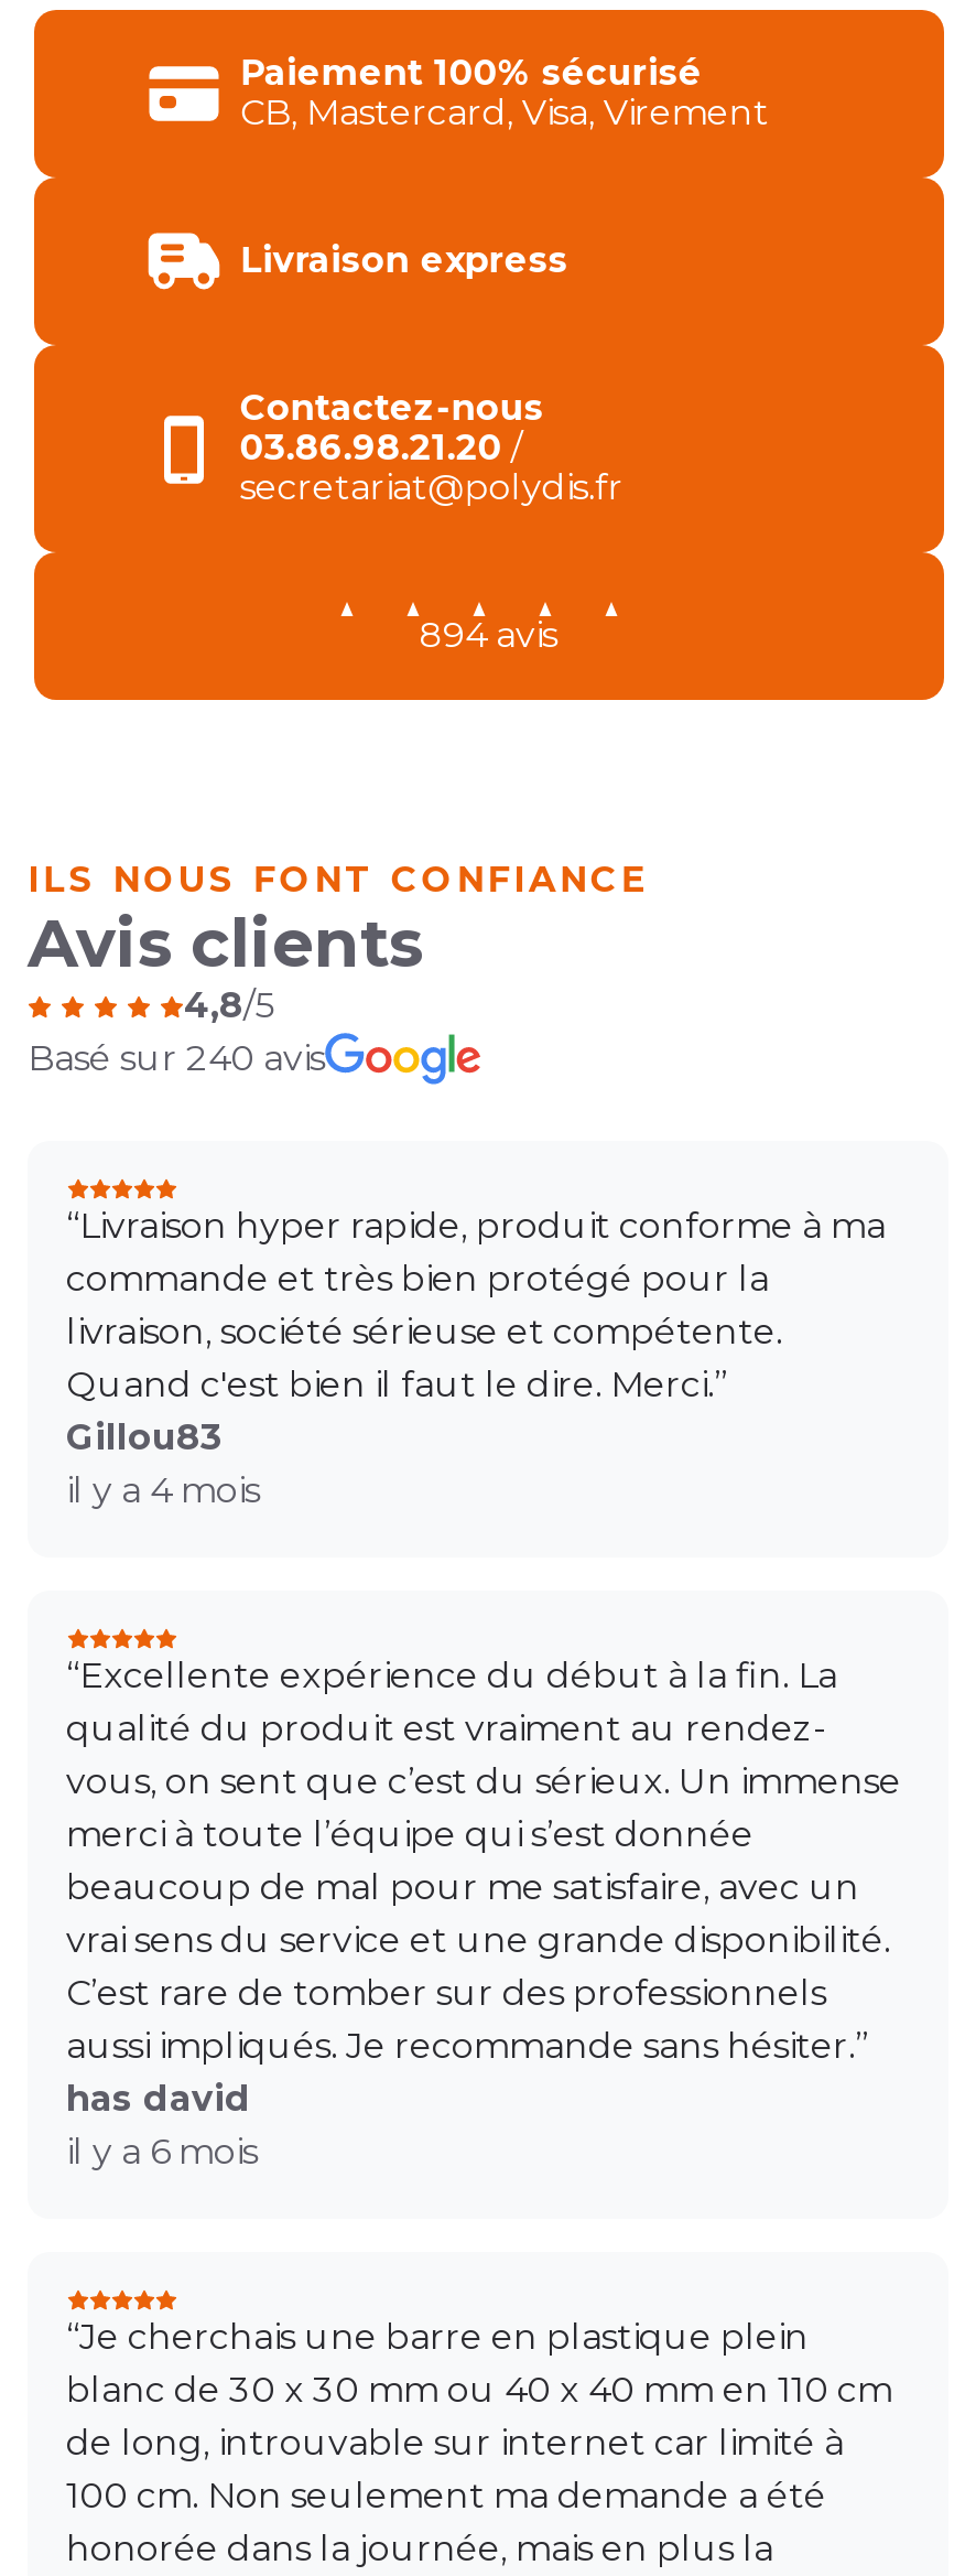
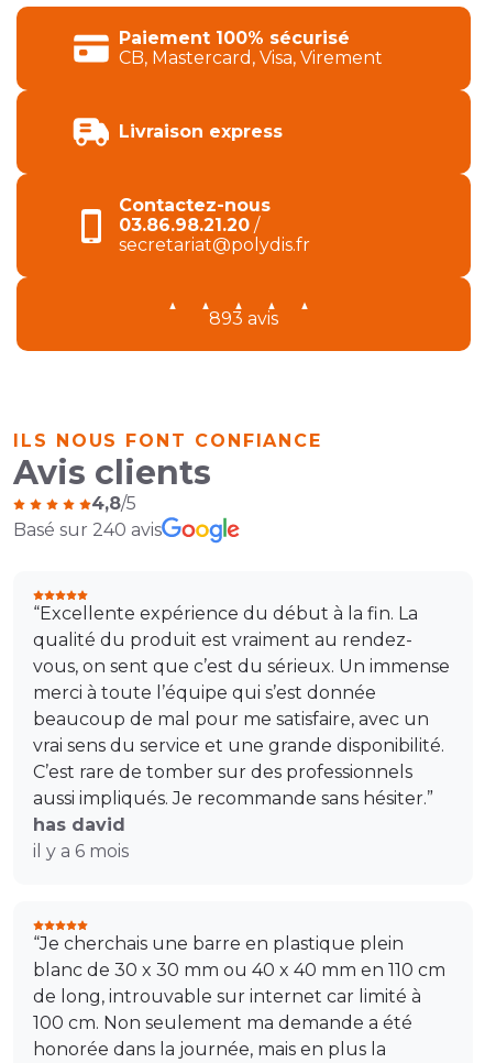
- 894 avis
+ 893 avis

- “Livraison hyper rapide, produit conforme à ma
- commande et très bien protégé pour la
- livraison, société sérieuse et compétente.
- Quand c'est bien il faut le dire. Merci.”
- Gillou83
- il y a 4 mois
